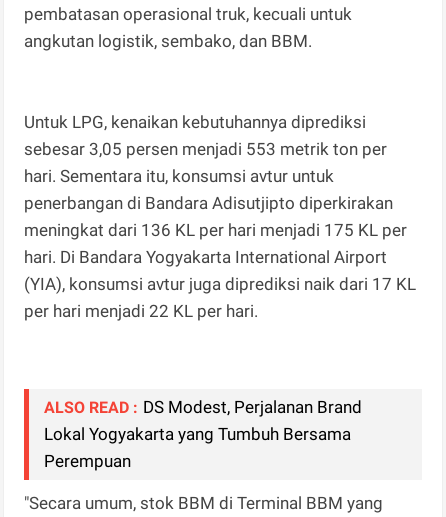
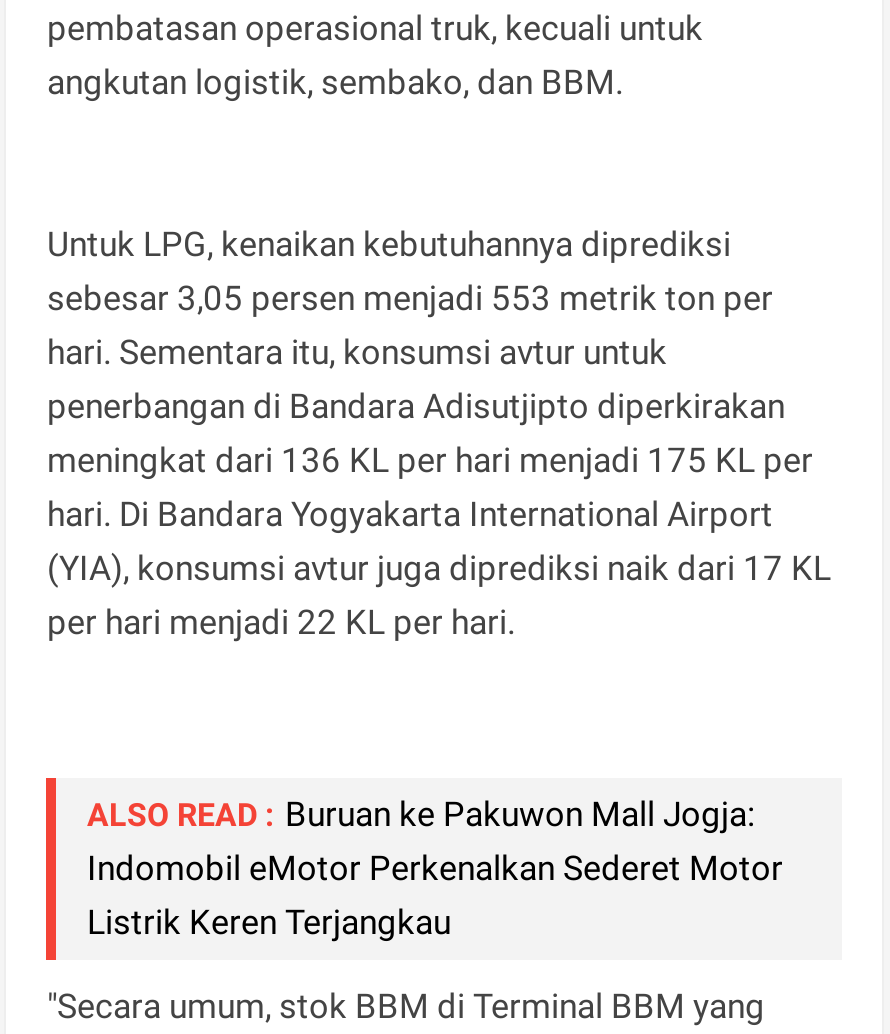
- ALSO READ : DS Modest, Perjalanan Brand
- Lokal Yogyakarta yang Tumbuh Bersama
- Perempuan
+ ALSO READ : Buruan ke Pakuwon Mall Jogja:
+ Indomobil eMotor Perkenalkan Sederet Motor
+ Listrik Keren Terjangkau
